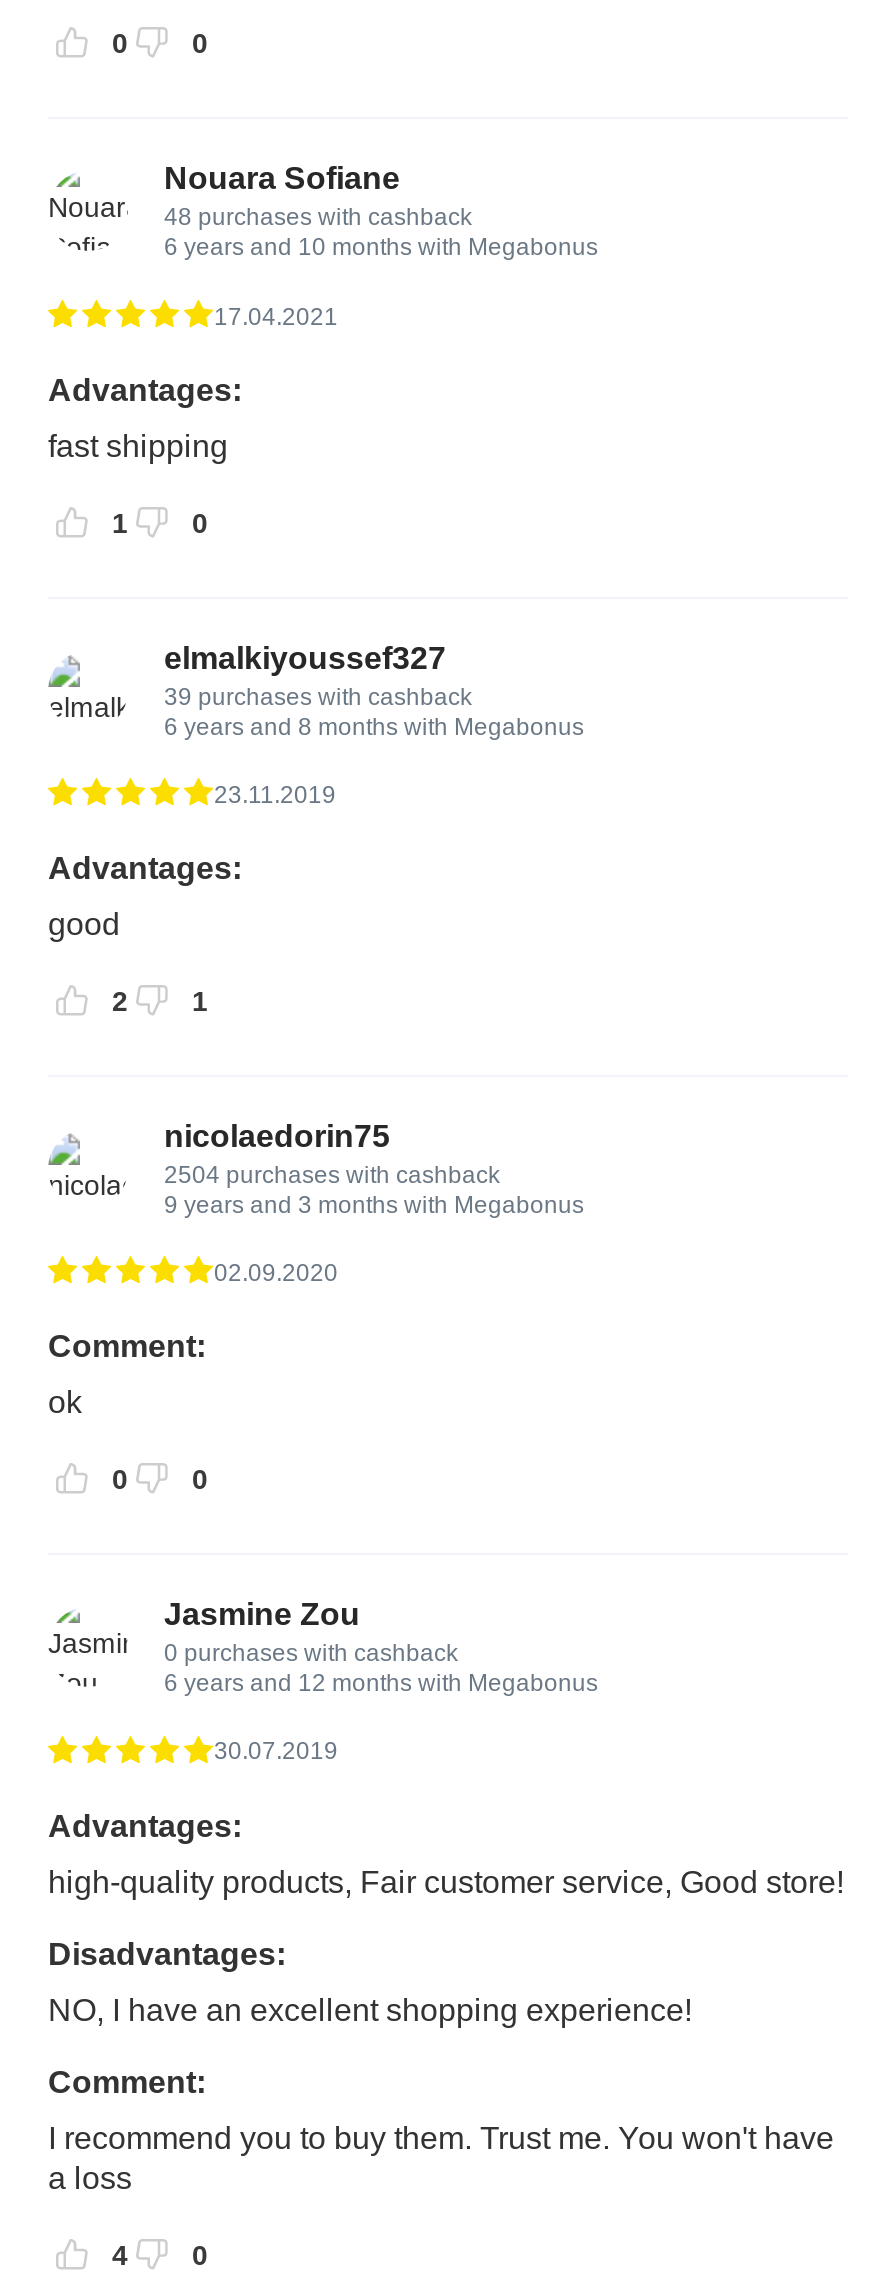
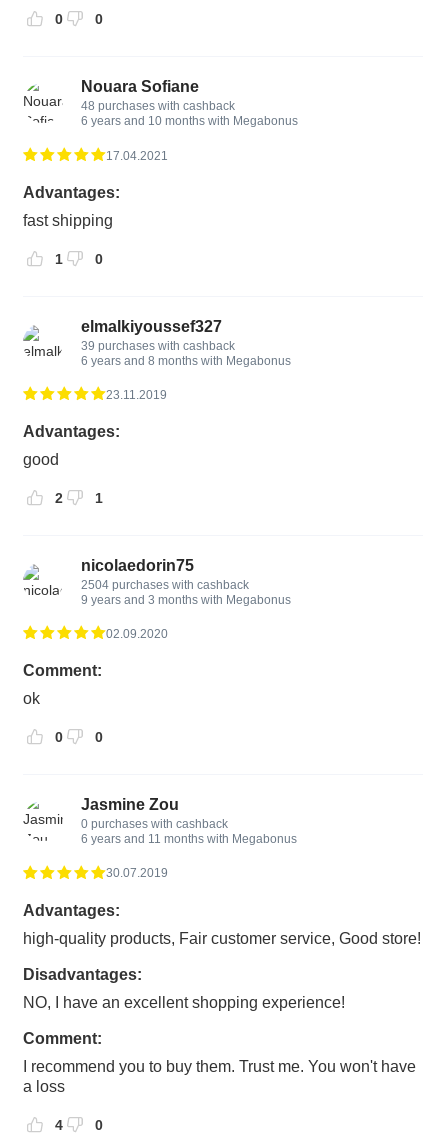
- 6 years and 12 months with Megabonus
+ 6 years and 11 months with Megabonus
